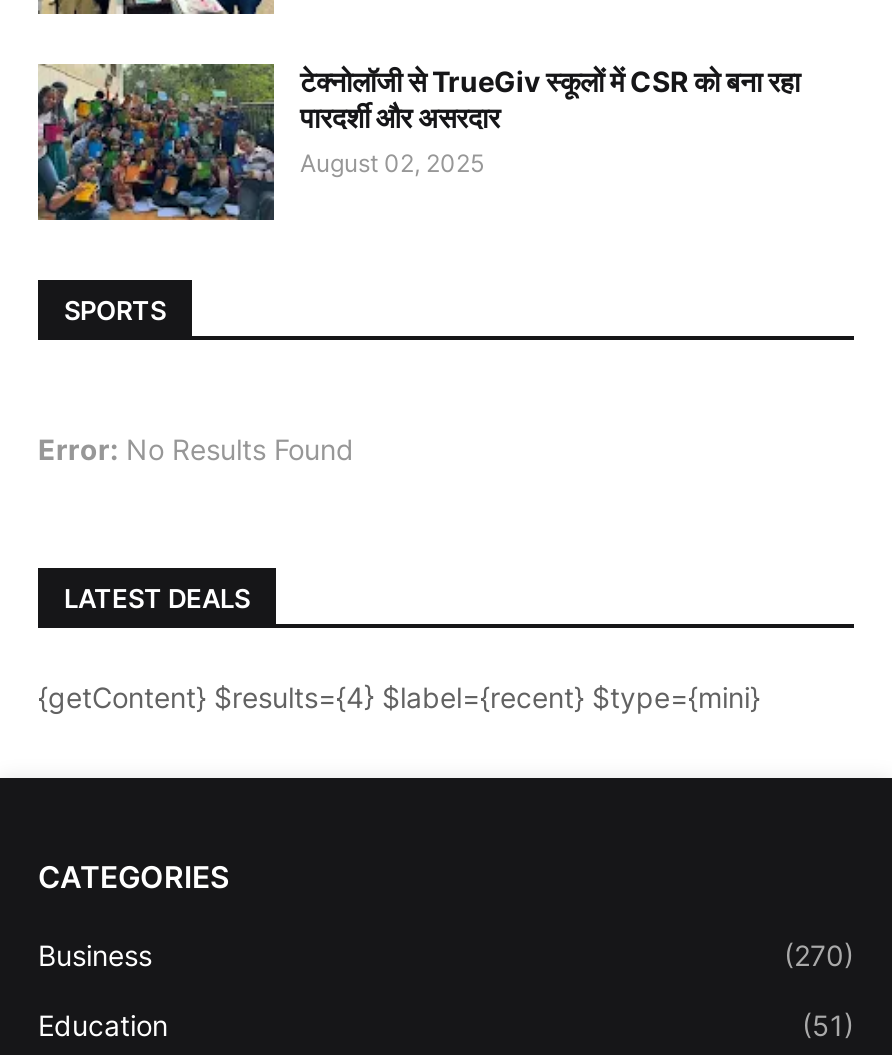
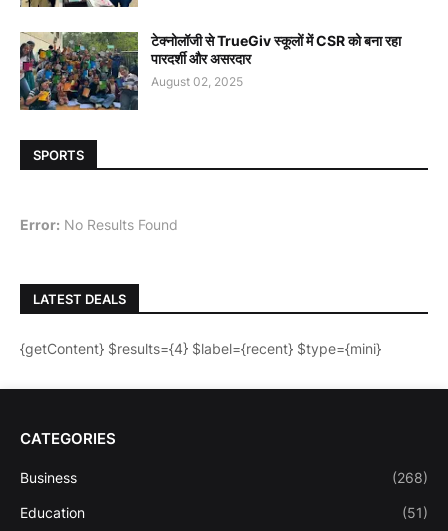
- (270)
+ (268)
